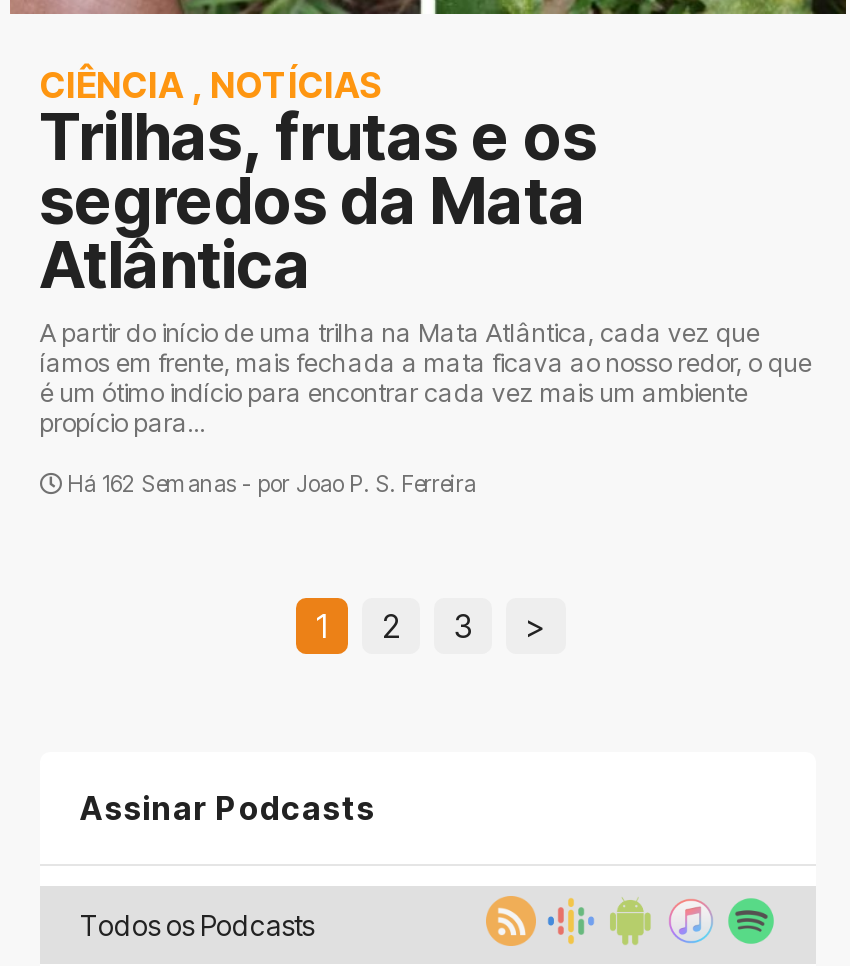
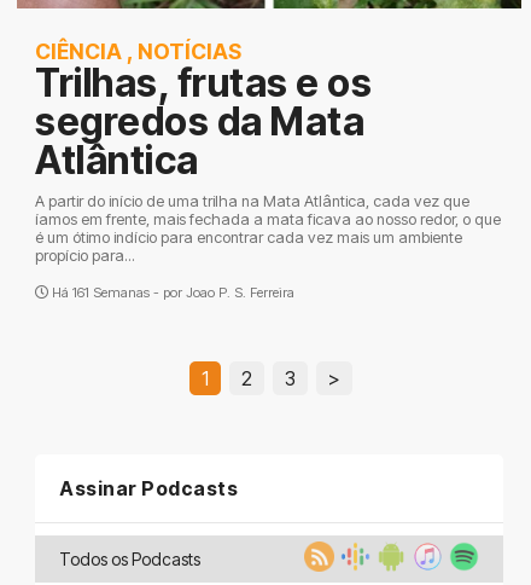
- Há 162 Semanas - por Joao P. S. Ferreira
+ Há 161 Semanas - por Joao P. S. Ferreira
